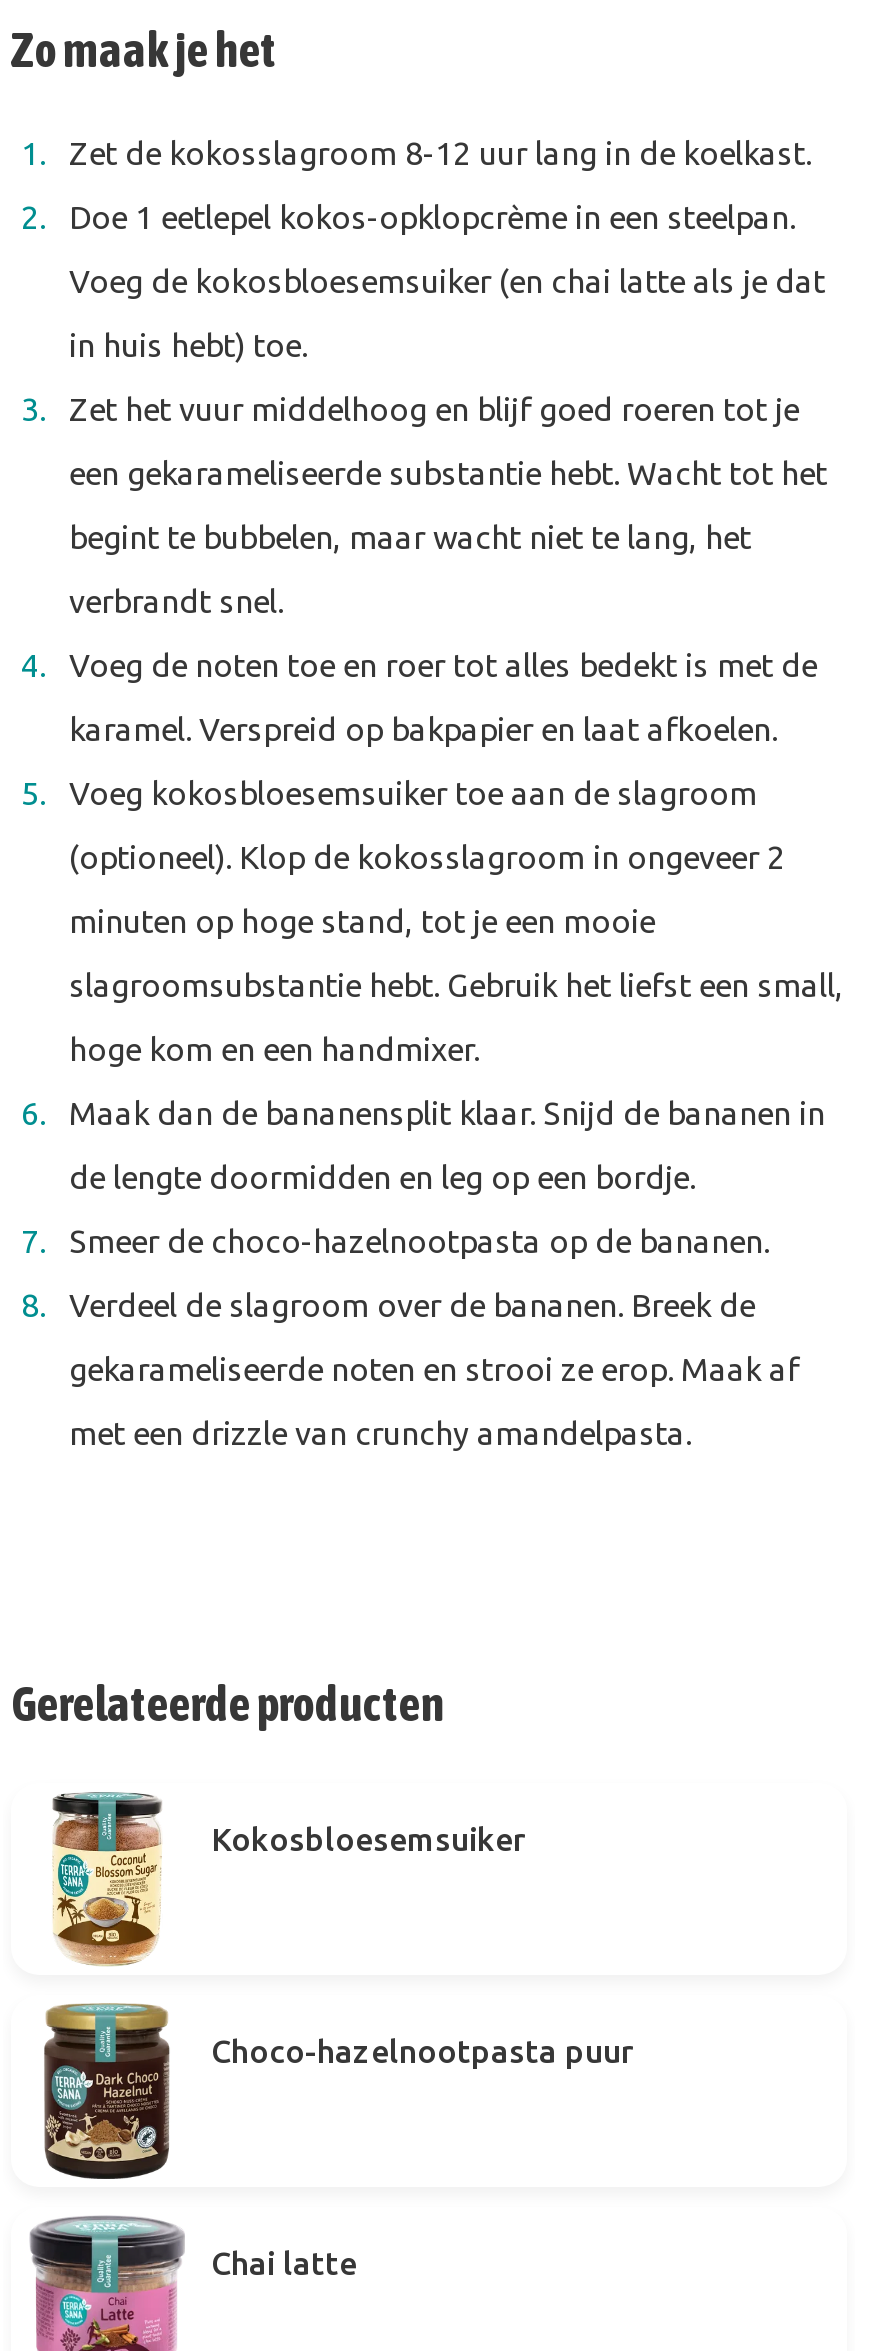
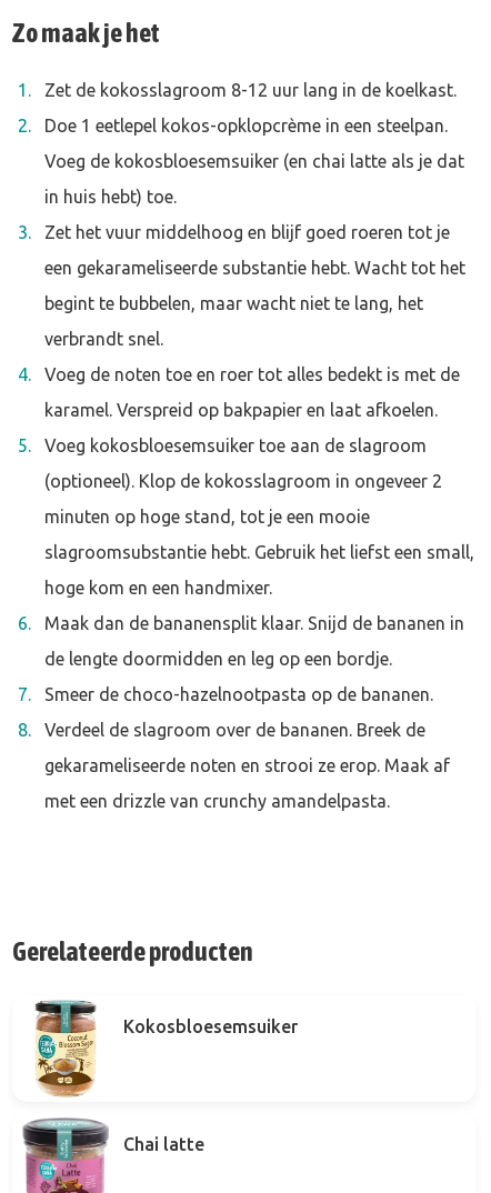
- [image]
- Choco-hazelnootpasta puur
